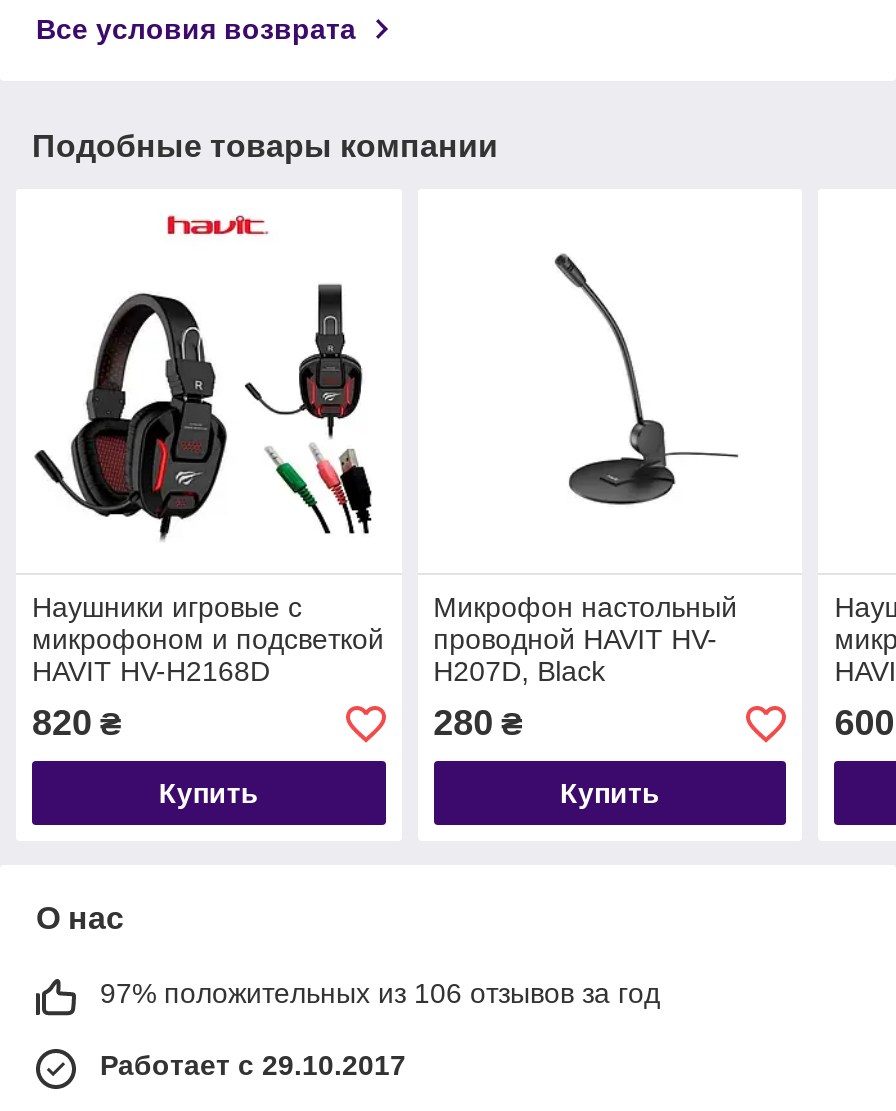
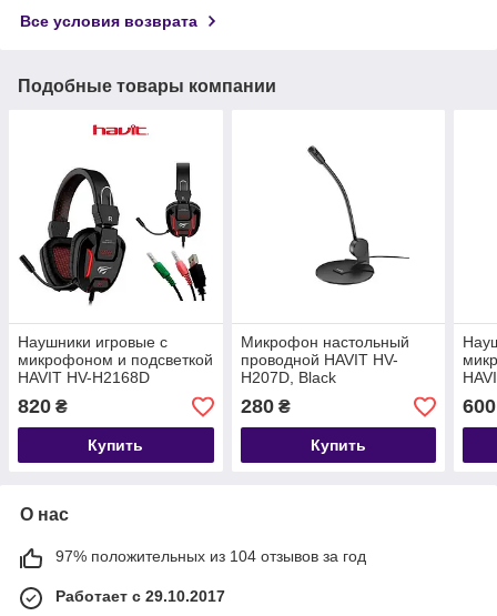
- 97% положительных из 106 отзывов за год
+ 97% положительных из 104 отзывов за год
